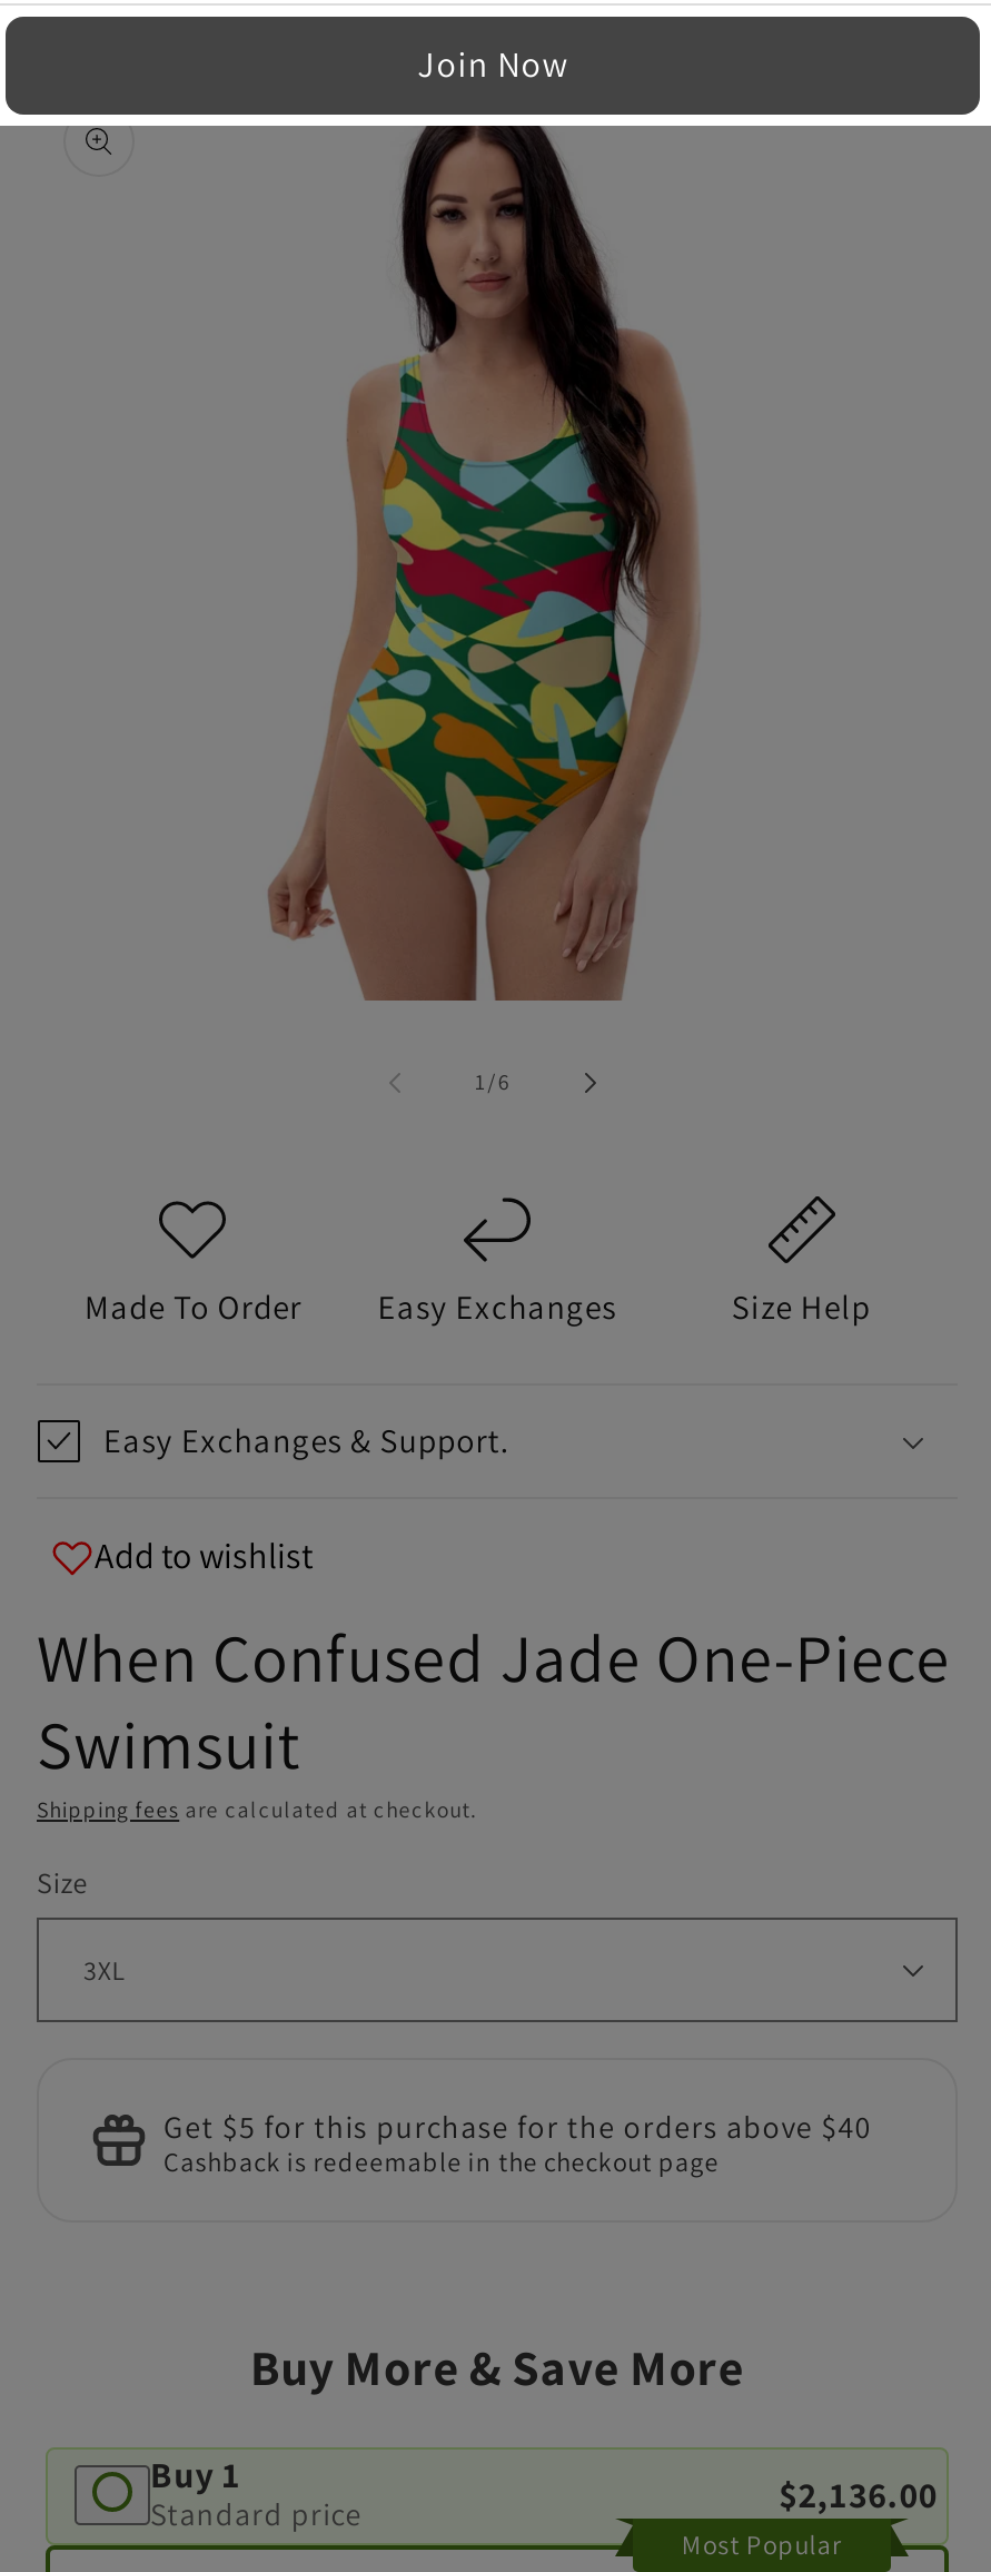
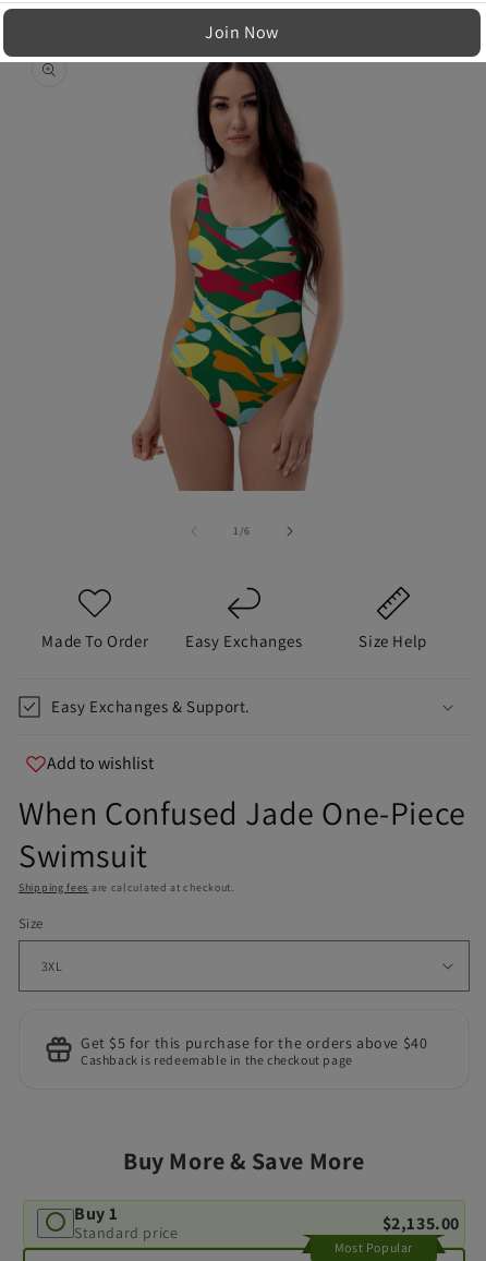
- $2,136.00
+ $2,135.00
